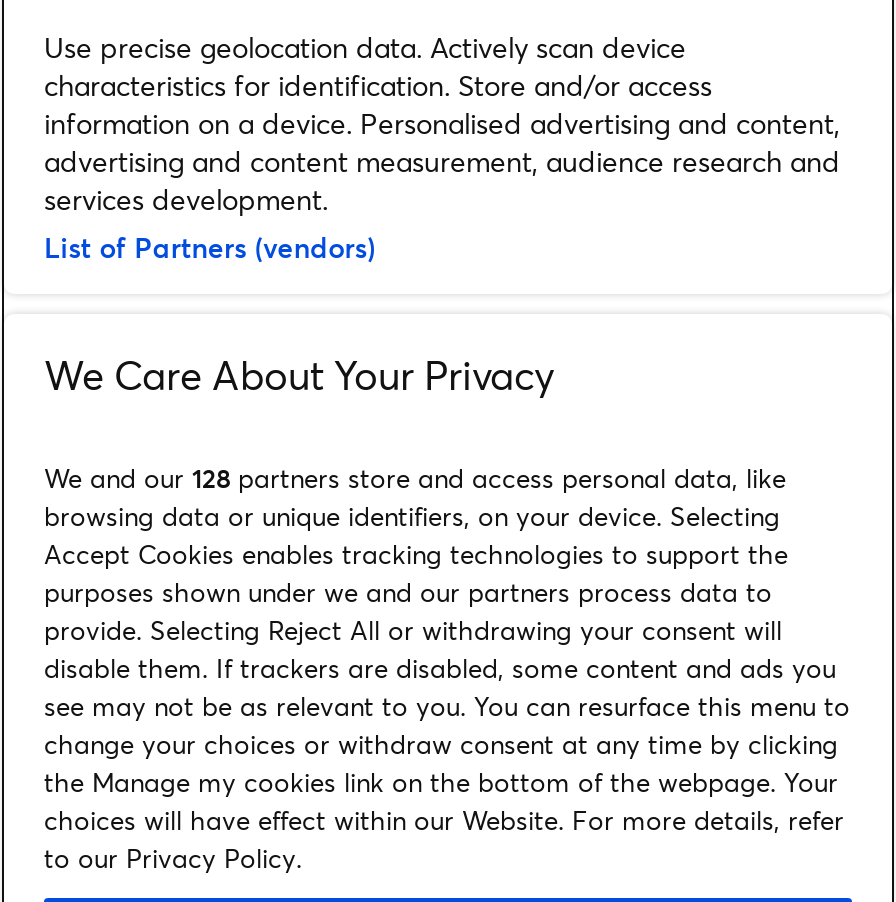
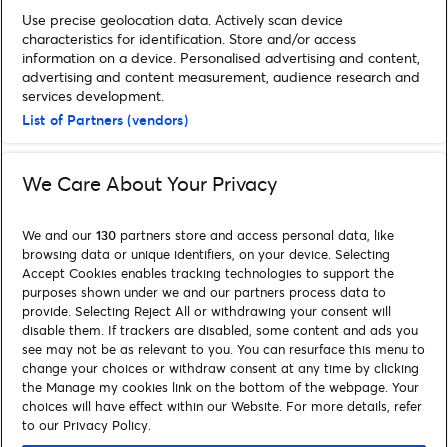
- We and our 128 partners store and access personal data, like
+ We and our 130 partners store and access personal data, like
